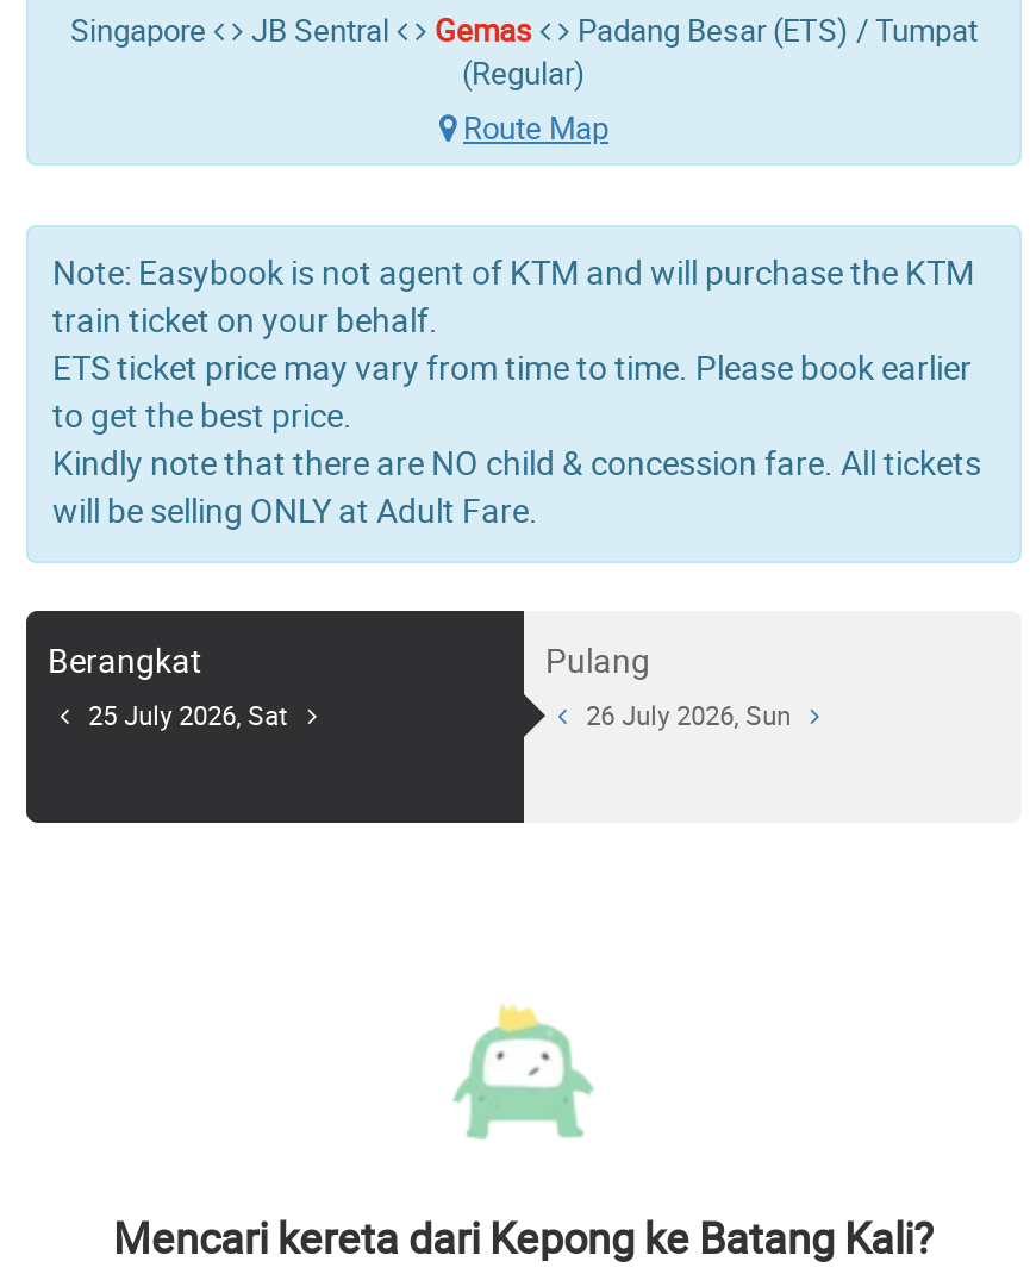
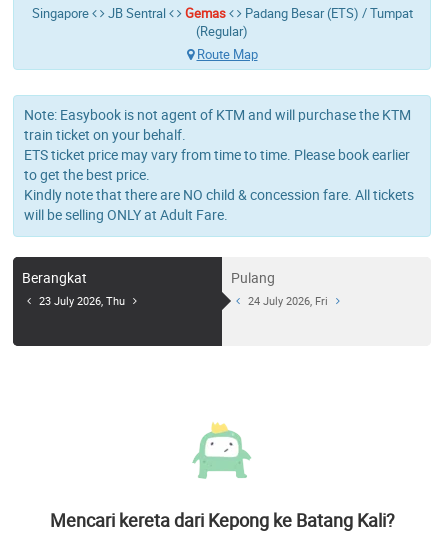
- 25 July 2026, Sat
+ 23 July 2026, Thu

- 26 July 2026, Sun
+ 24 July 2026, Fri
